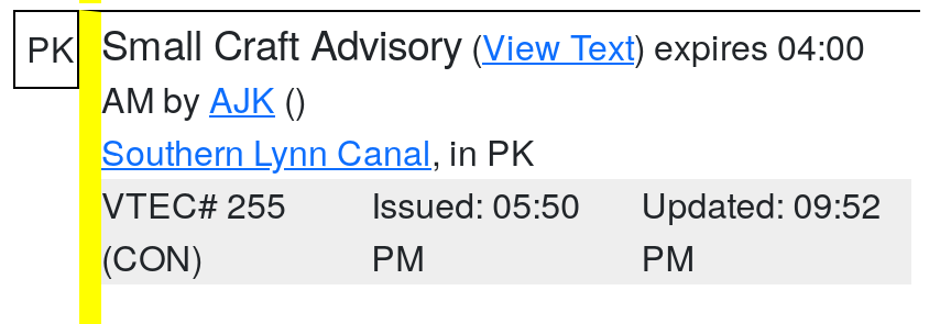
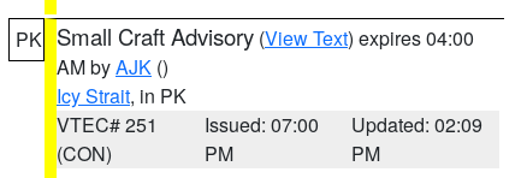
- Southern Lynn Canal, in PK
- VTEC# 255
+ Icy Strait, in PK
+ VTEC# 251

- Issued: 05:50
+ Issued: 07:00

- Updated: 09:52
+ Updated: 02:09
